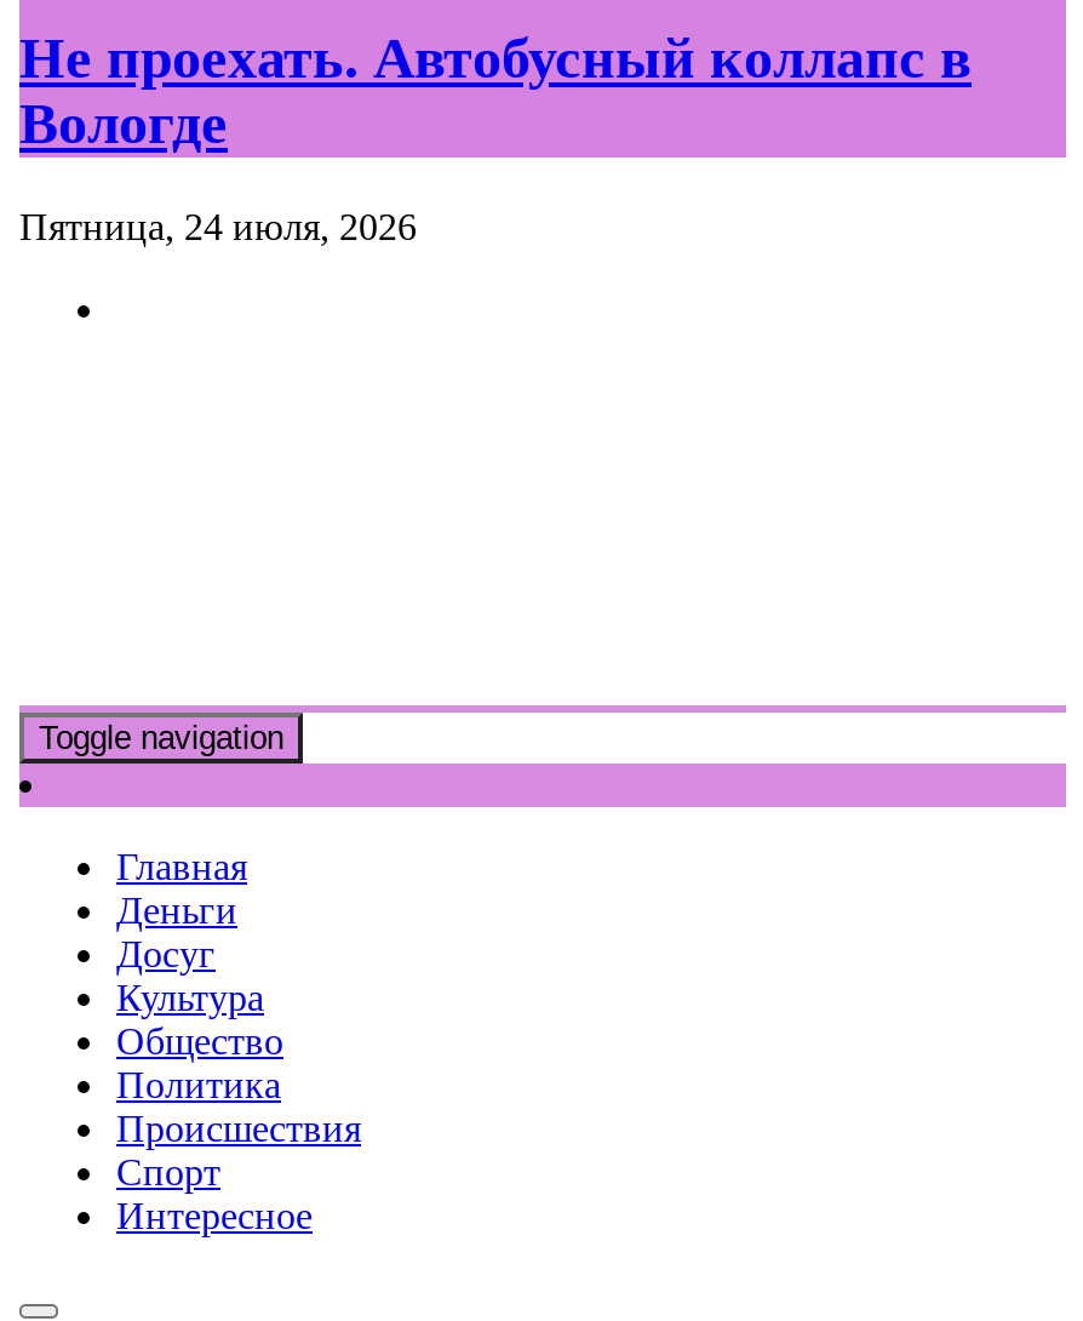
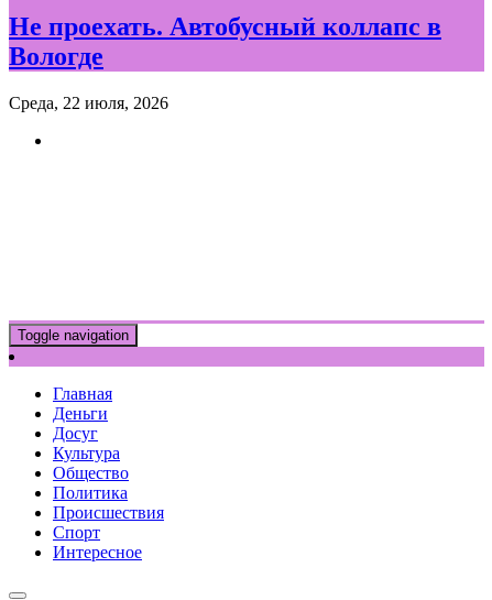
- Пятница, 24 июля, 2026
+ Среда, 22 июля, 2026
